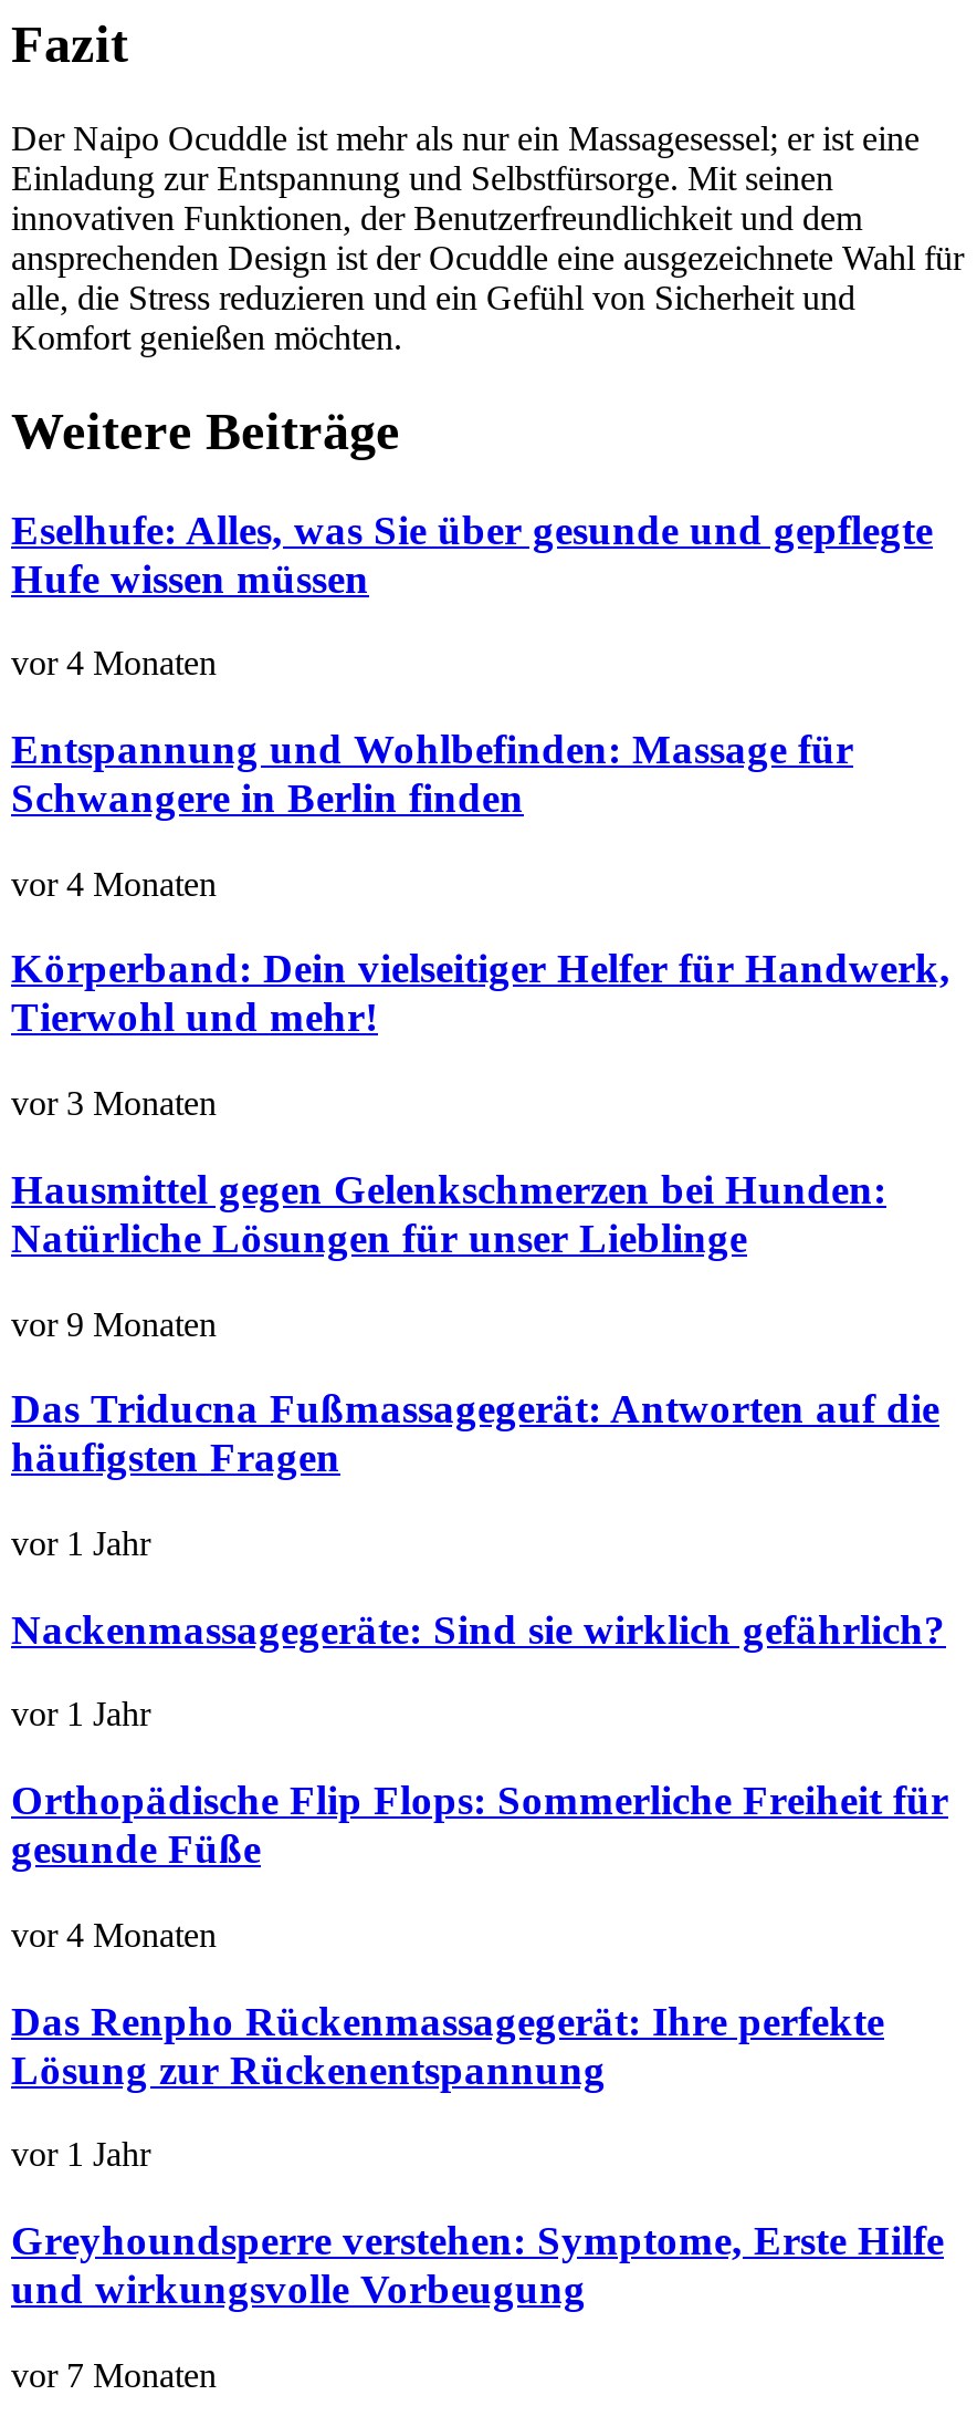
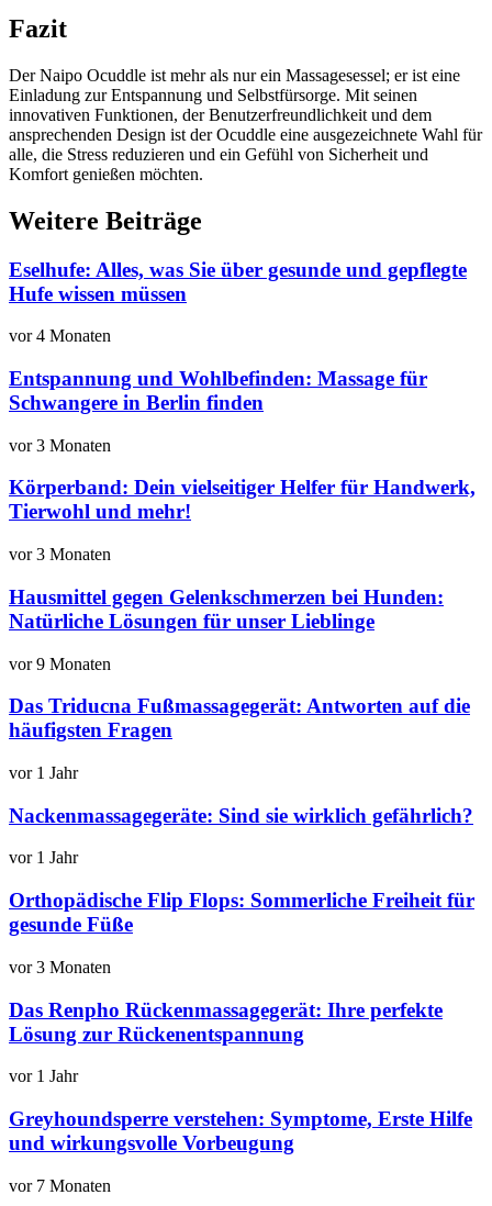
- vor 4 Monaten
+ vor 3 Monaten

- vor 4 Monaten
+ vor 3 Monaten
